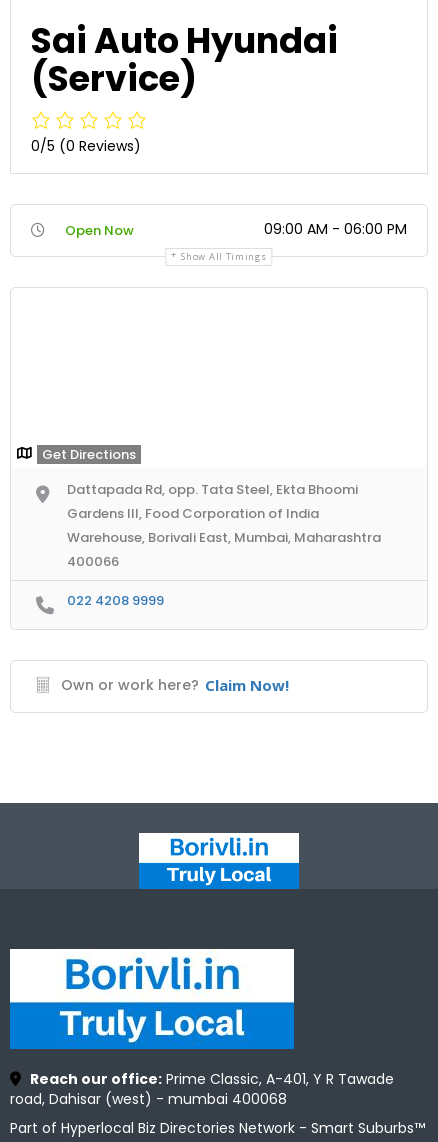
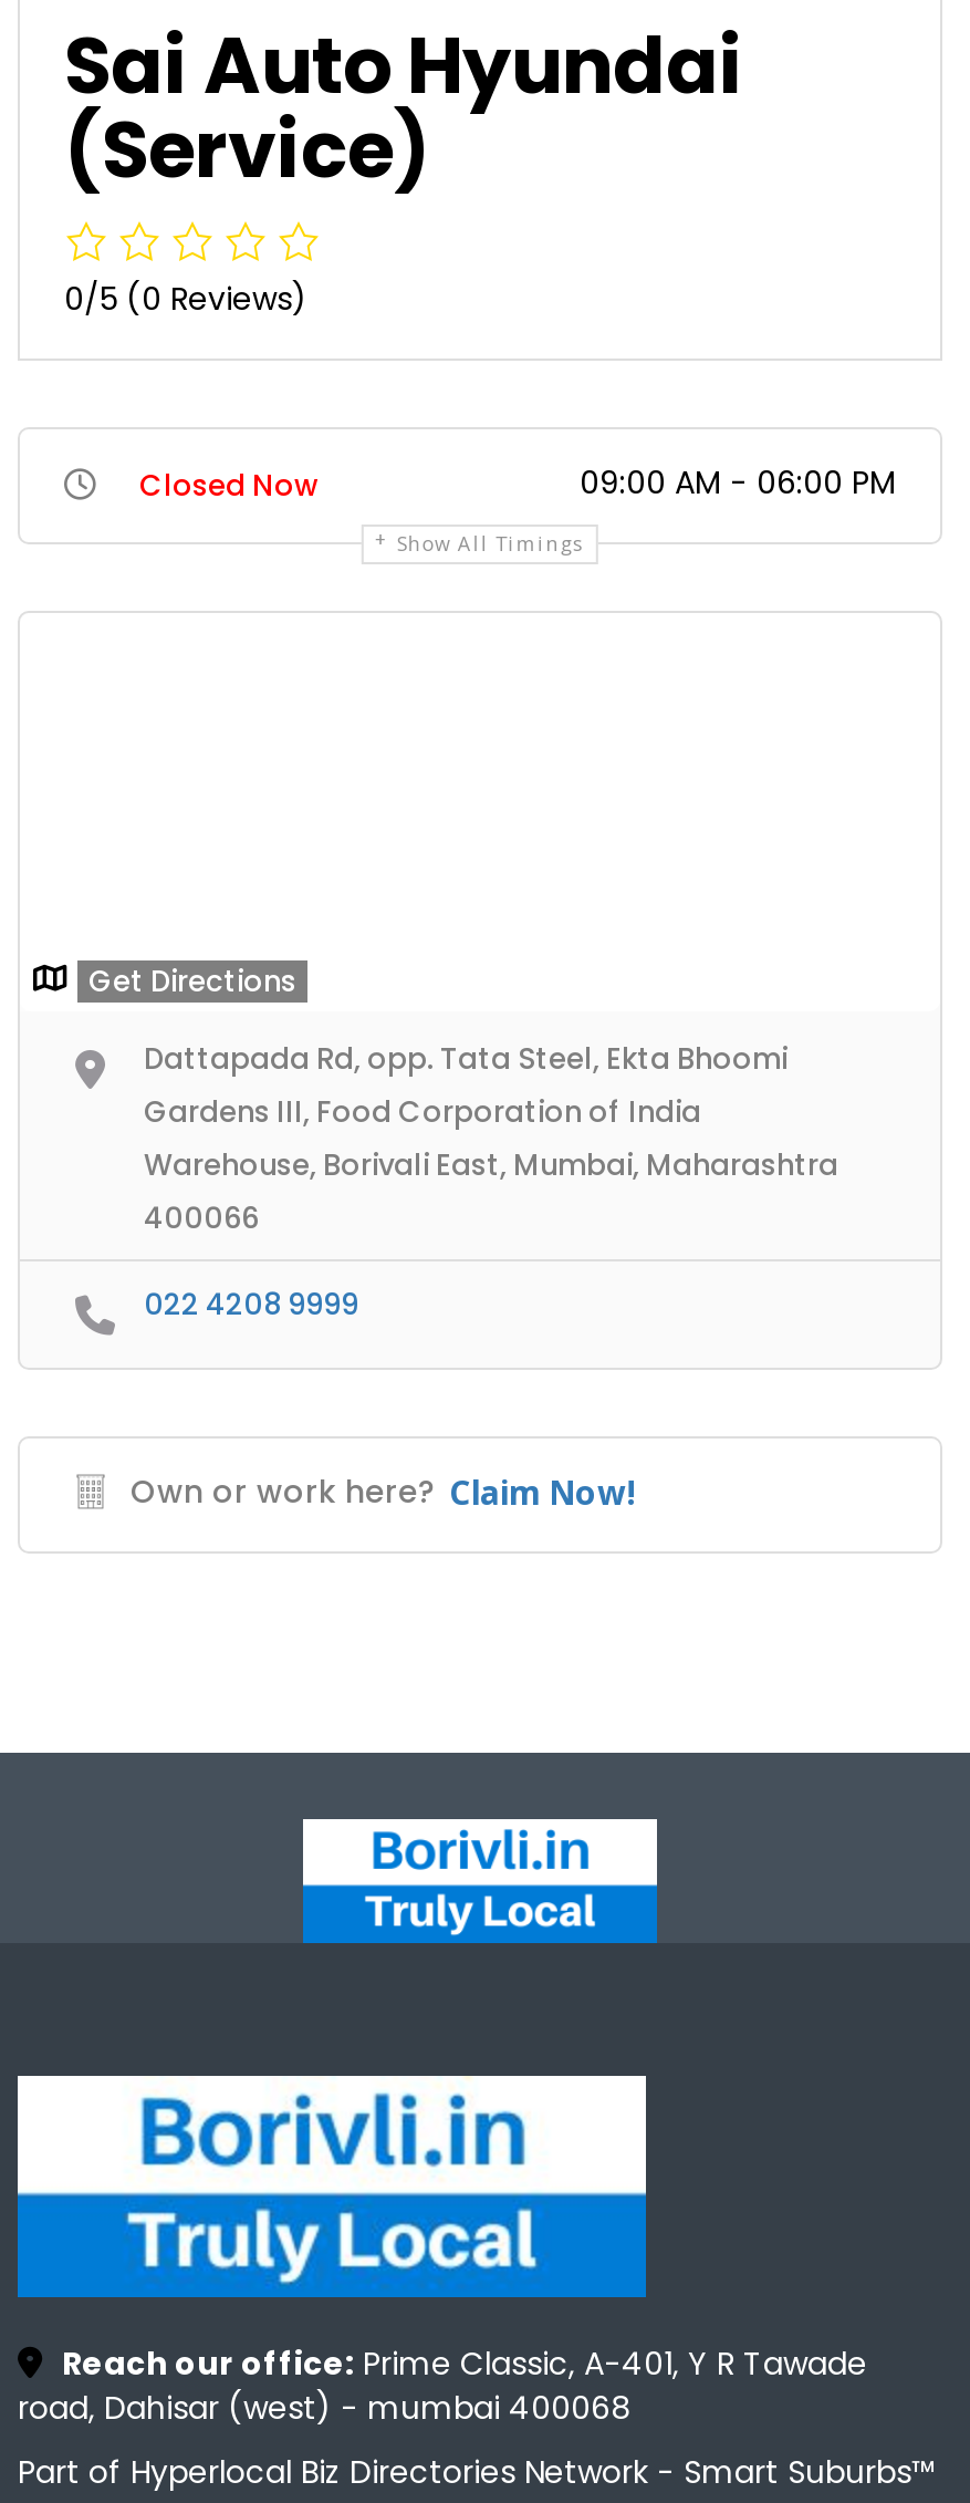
- Open Now
+ Closed Now
